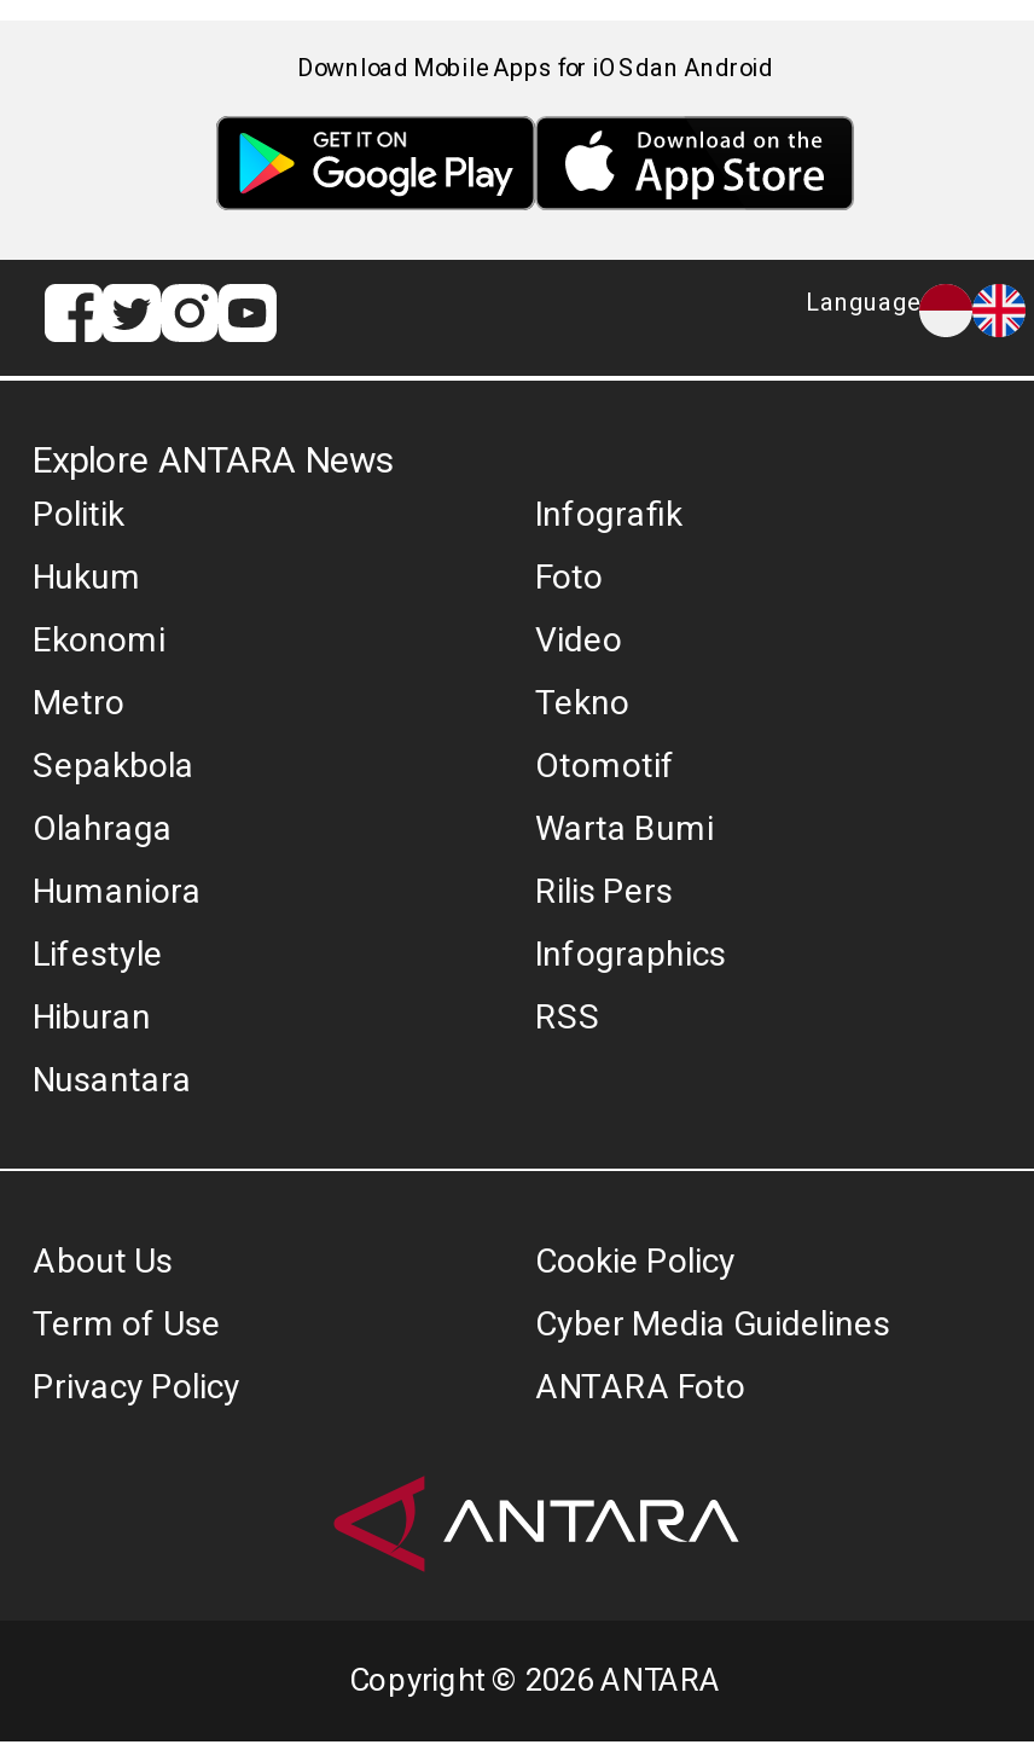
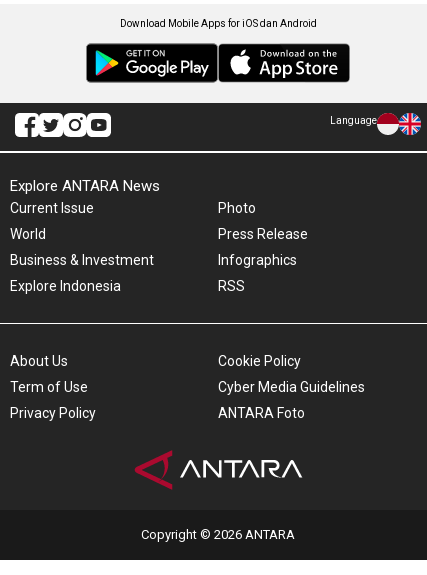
- Politik
- Hukum
- Ekonomi
- Metro
- Sepakbola
- Olahraga
- Humaniora
- Lifestyle
- Hiburan
- Nusantara
+ Current Issue
+ World
+ Business & Investment
+ Explore Indonesia

- Infografik
- Foto
- Video
- Tekno
- Otomotif
- Warta Bumi
- Rilis Pers
+ Photo
+ Press Release
